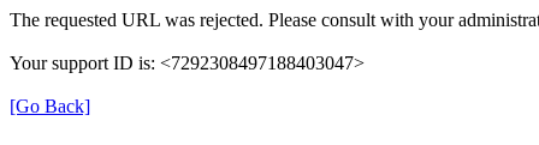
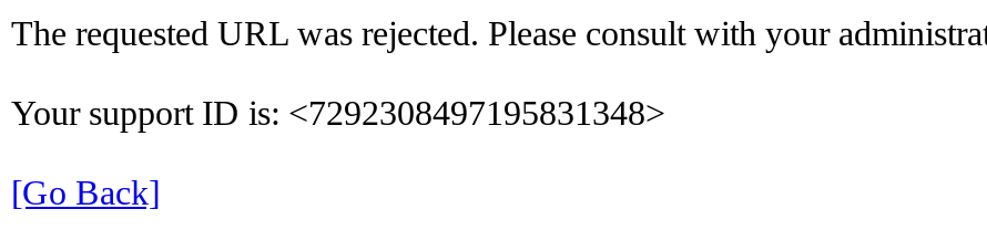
- Your support ID is: <7292308497188403047>
+ Your support ID is: <7292308497195831348>
